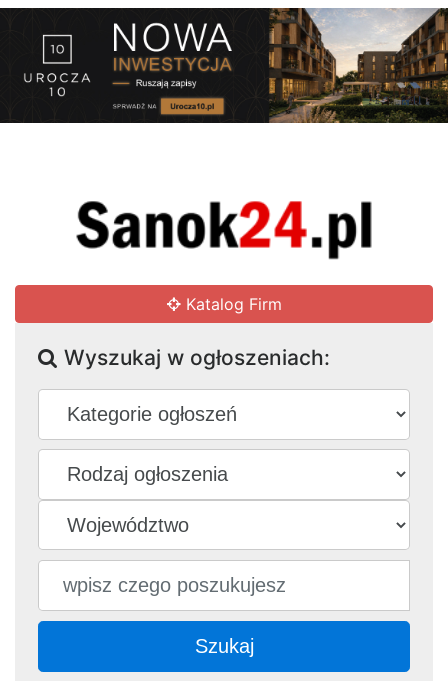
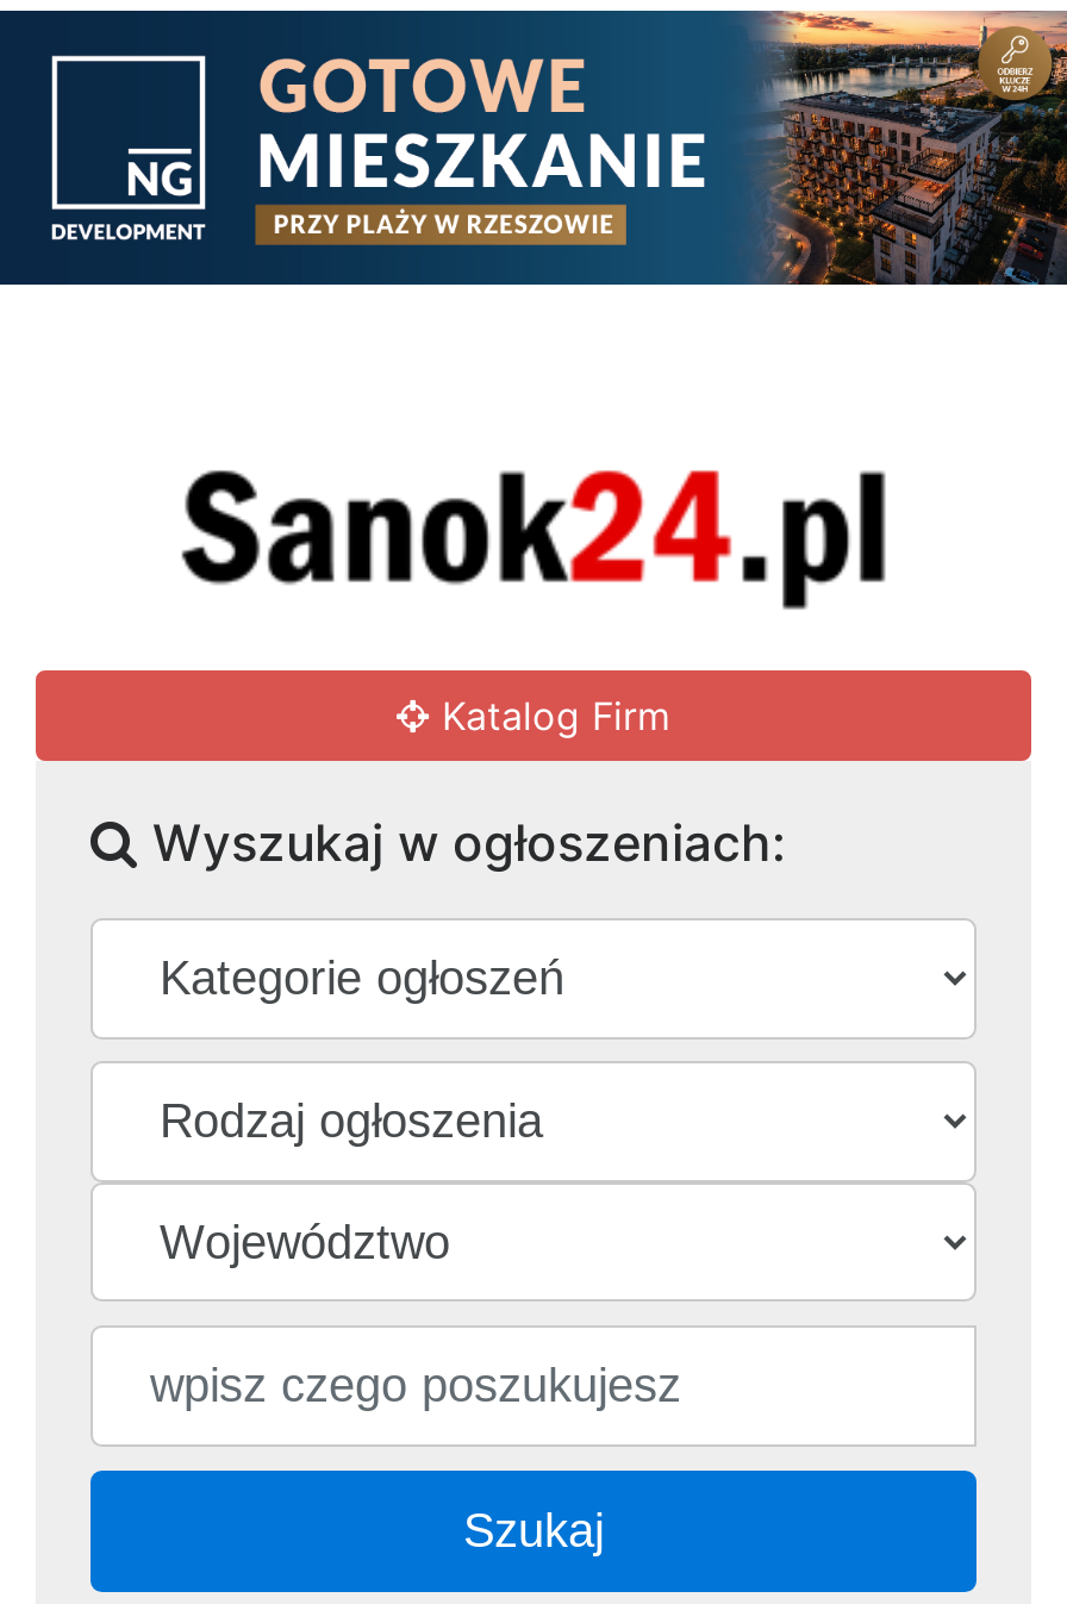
- [image]
+ [image]
